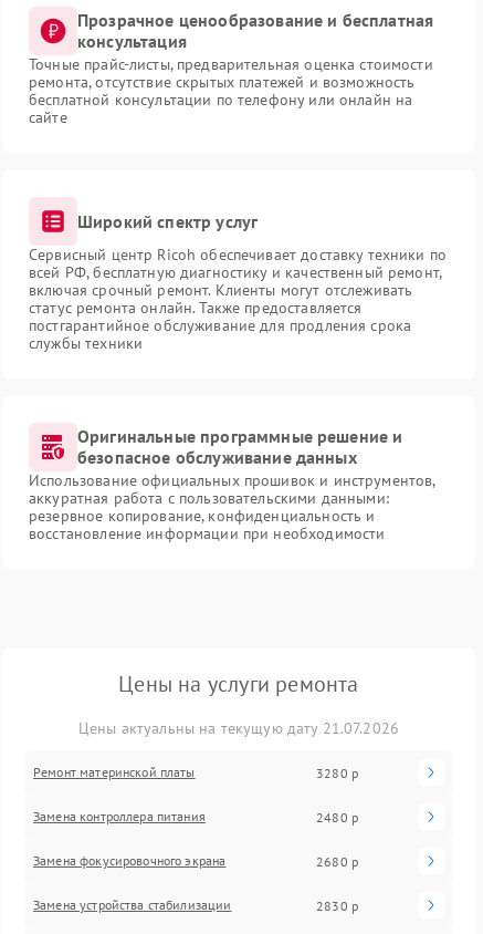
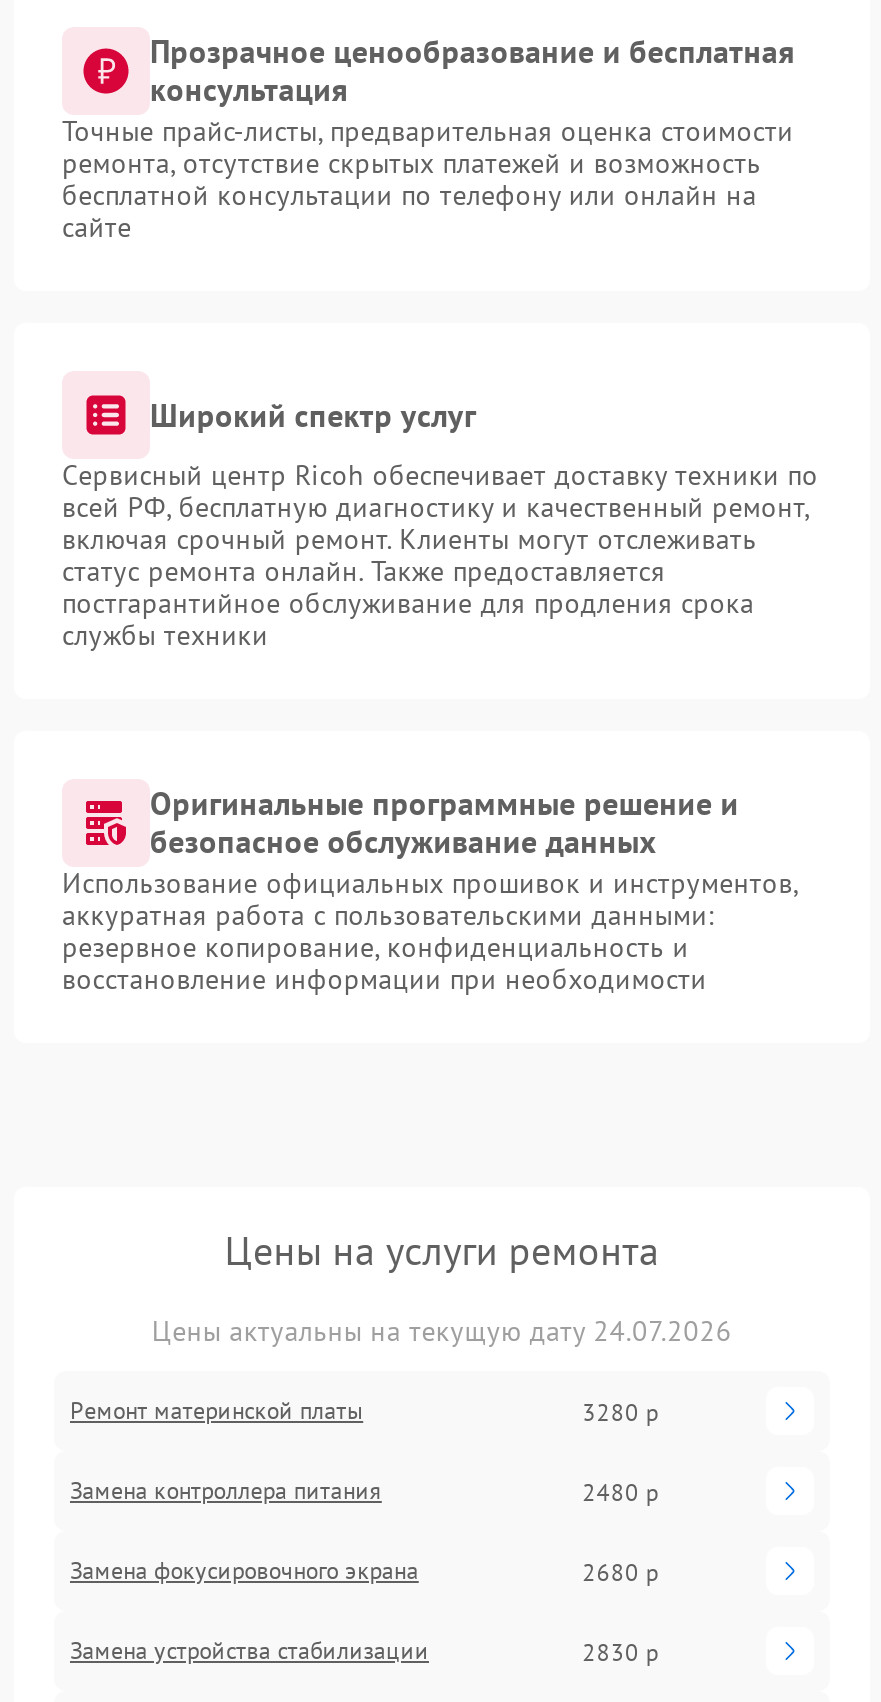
- Цены актуальны на текущую дату 21.07.2026
+ Цены актуальны на текущую дату 24.07.2026
